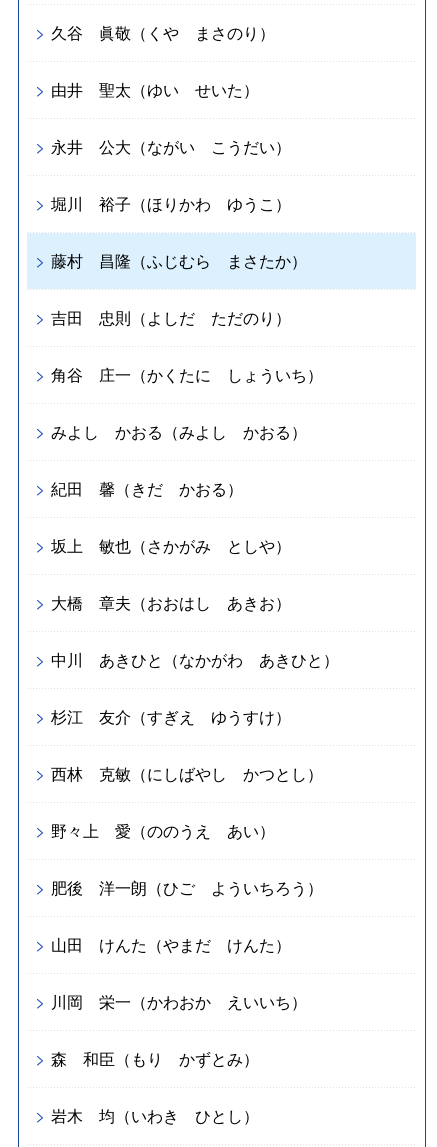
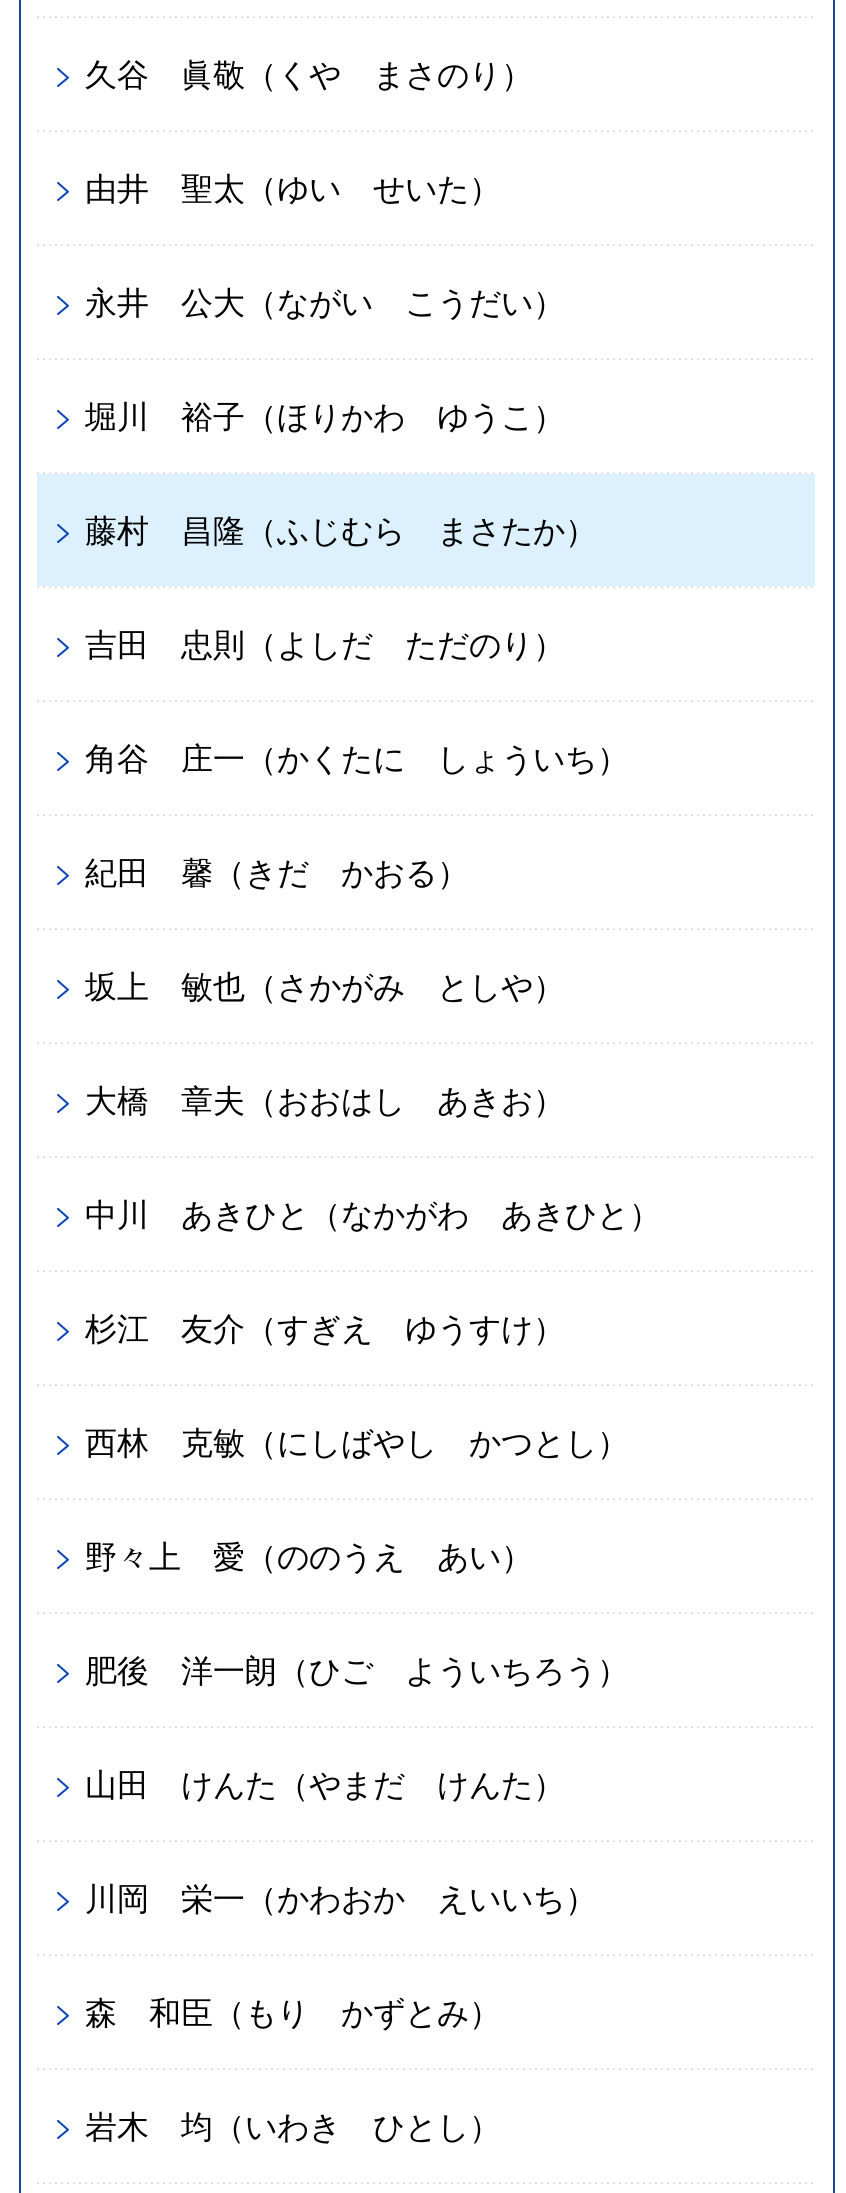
- みよし かおる（みよし かおる）
